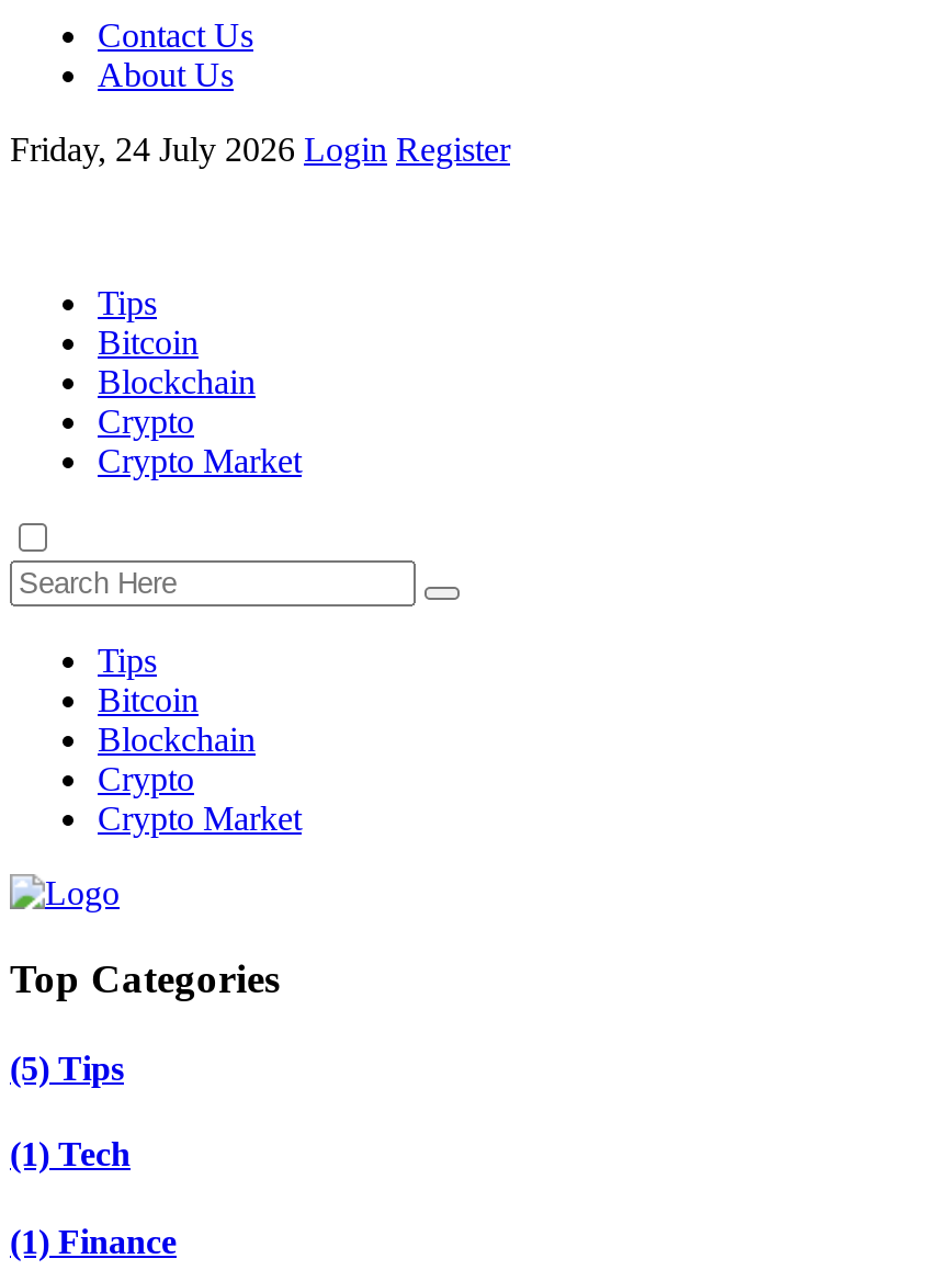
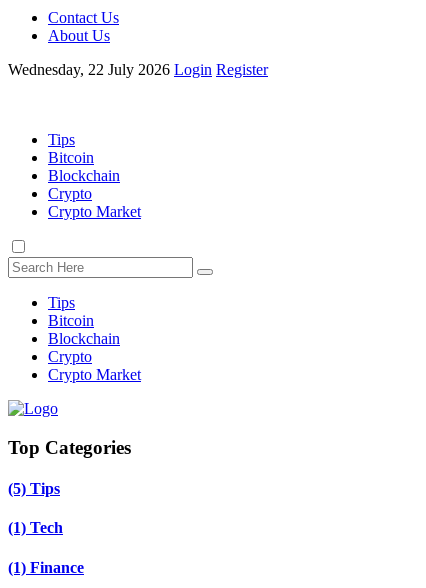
- Friday, 24 July 2026 Login Register
+ Wednesday, 22 July 2026 Login Register
